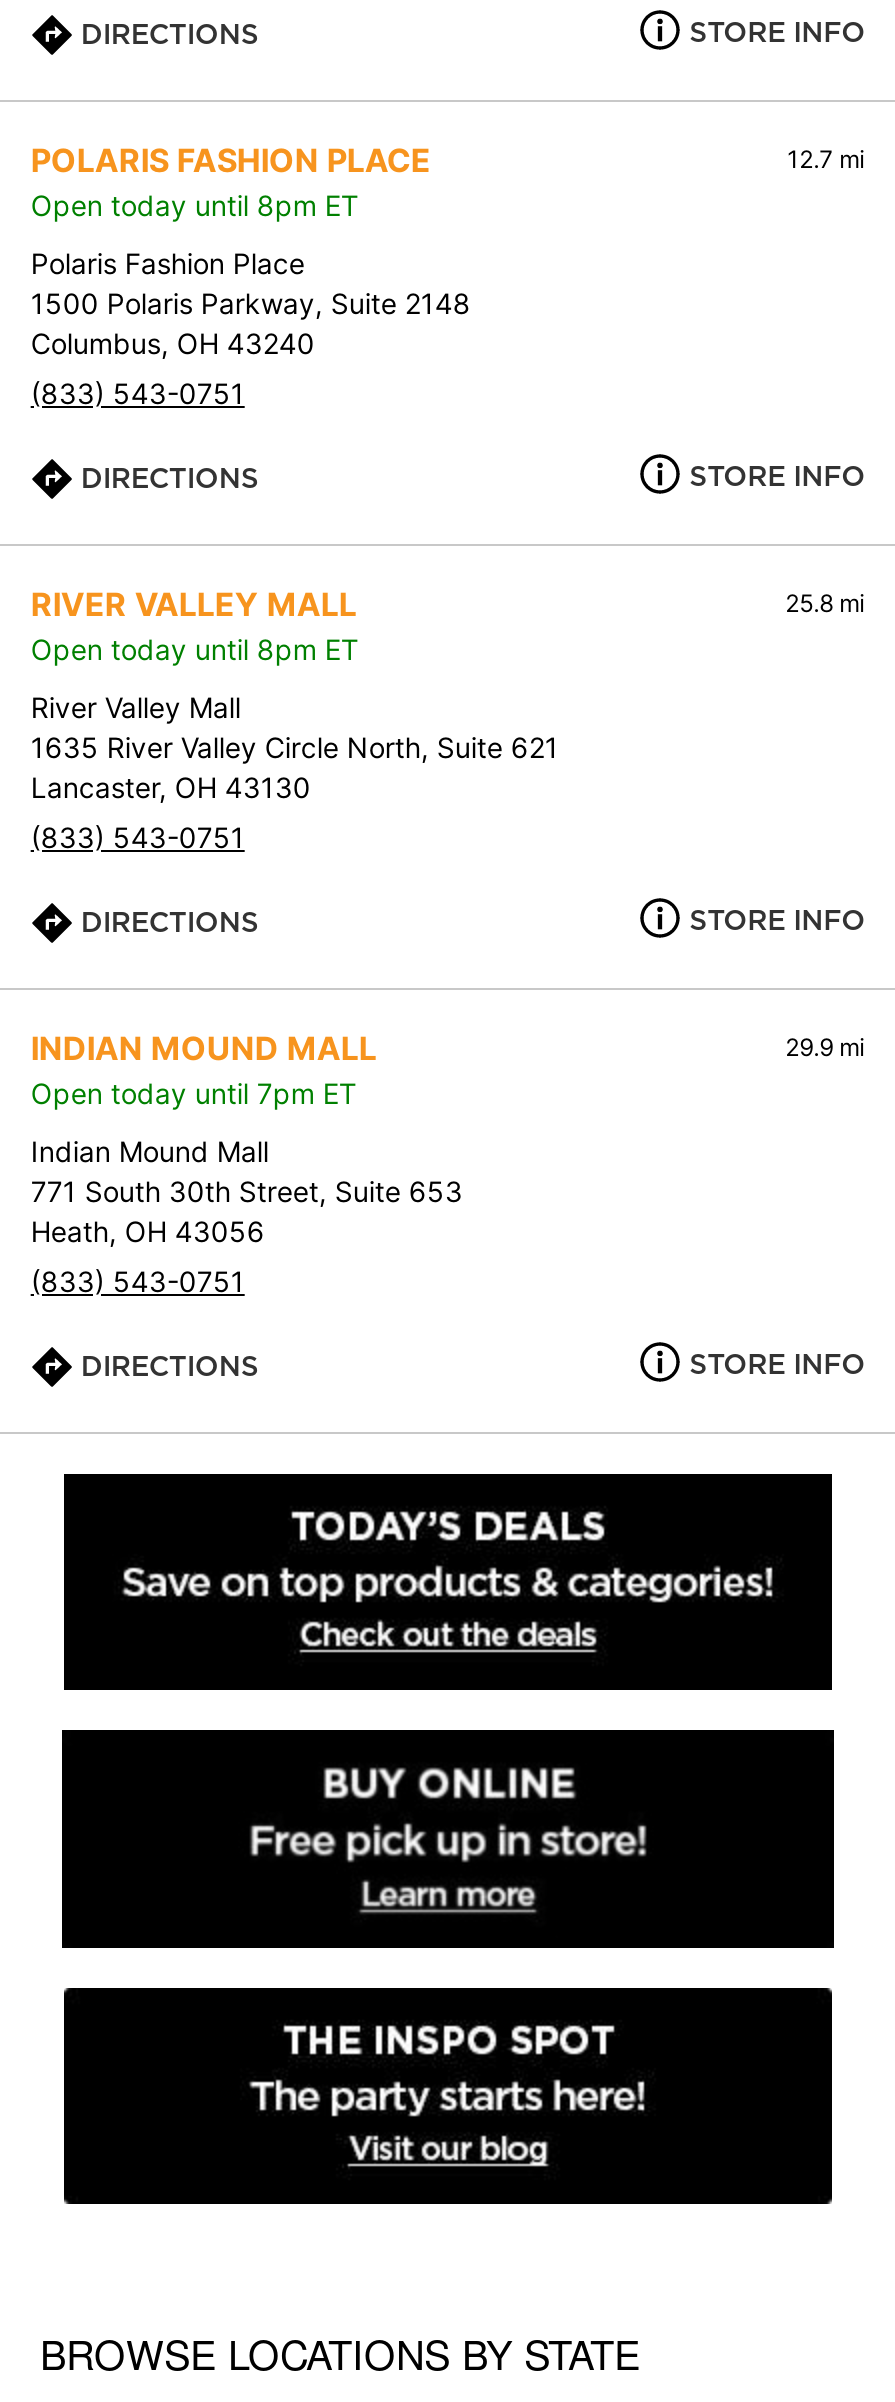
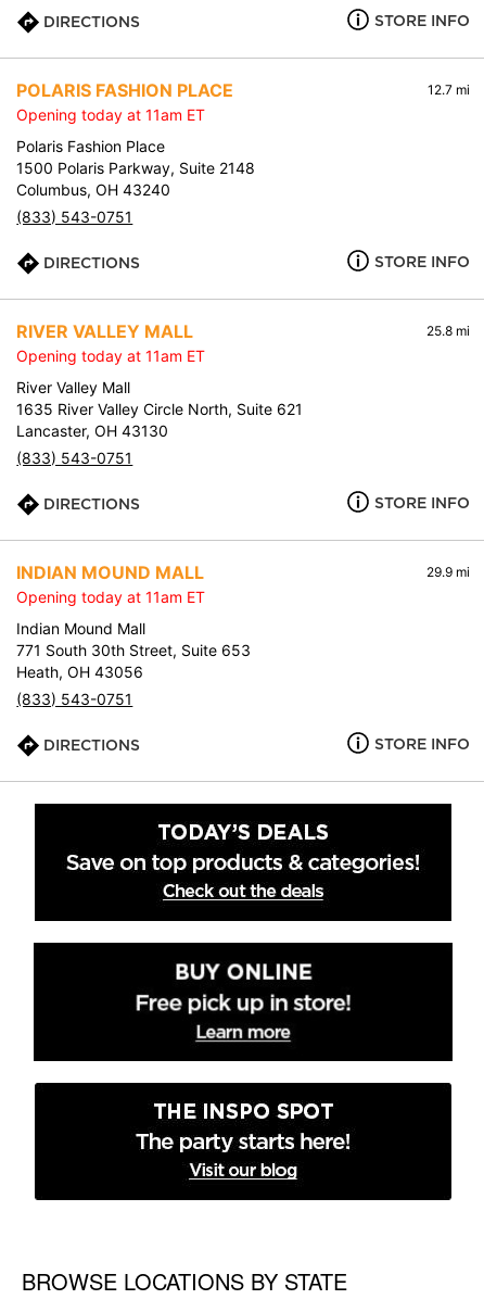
- Open today until 8pm ET
+ Opening today at 11am ET

- Open today until 8pm ET
+ Opening today at 11am ET

- Open today until 7pm ET
+ Opening today at 11am ET
